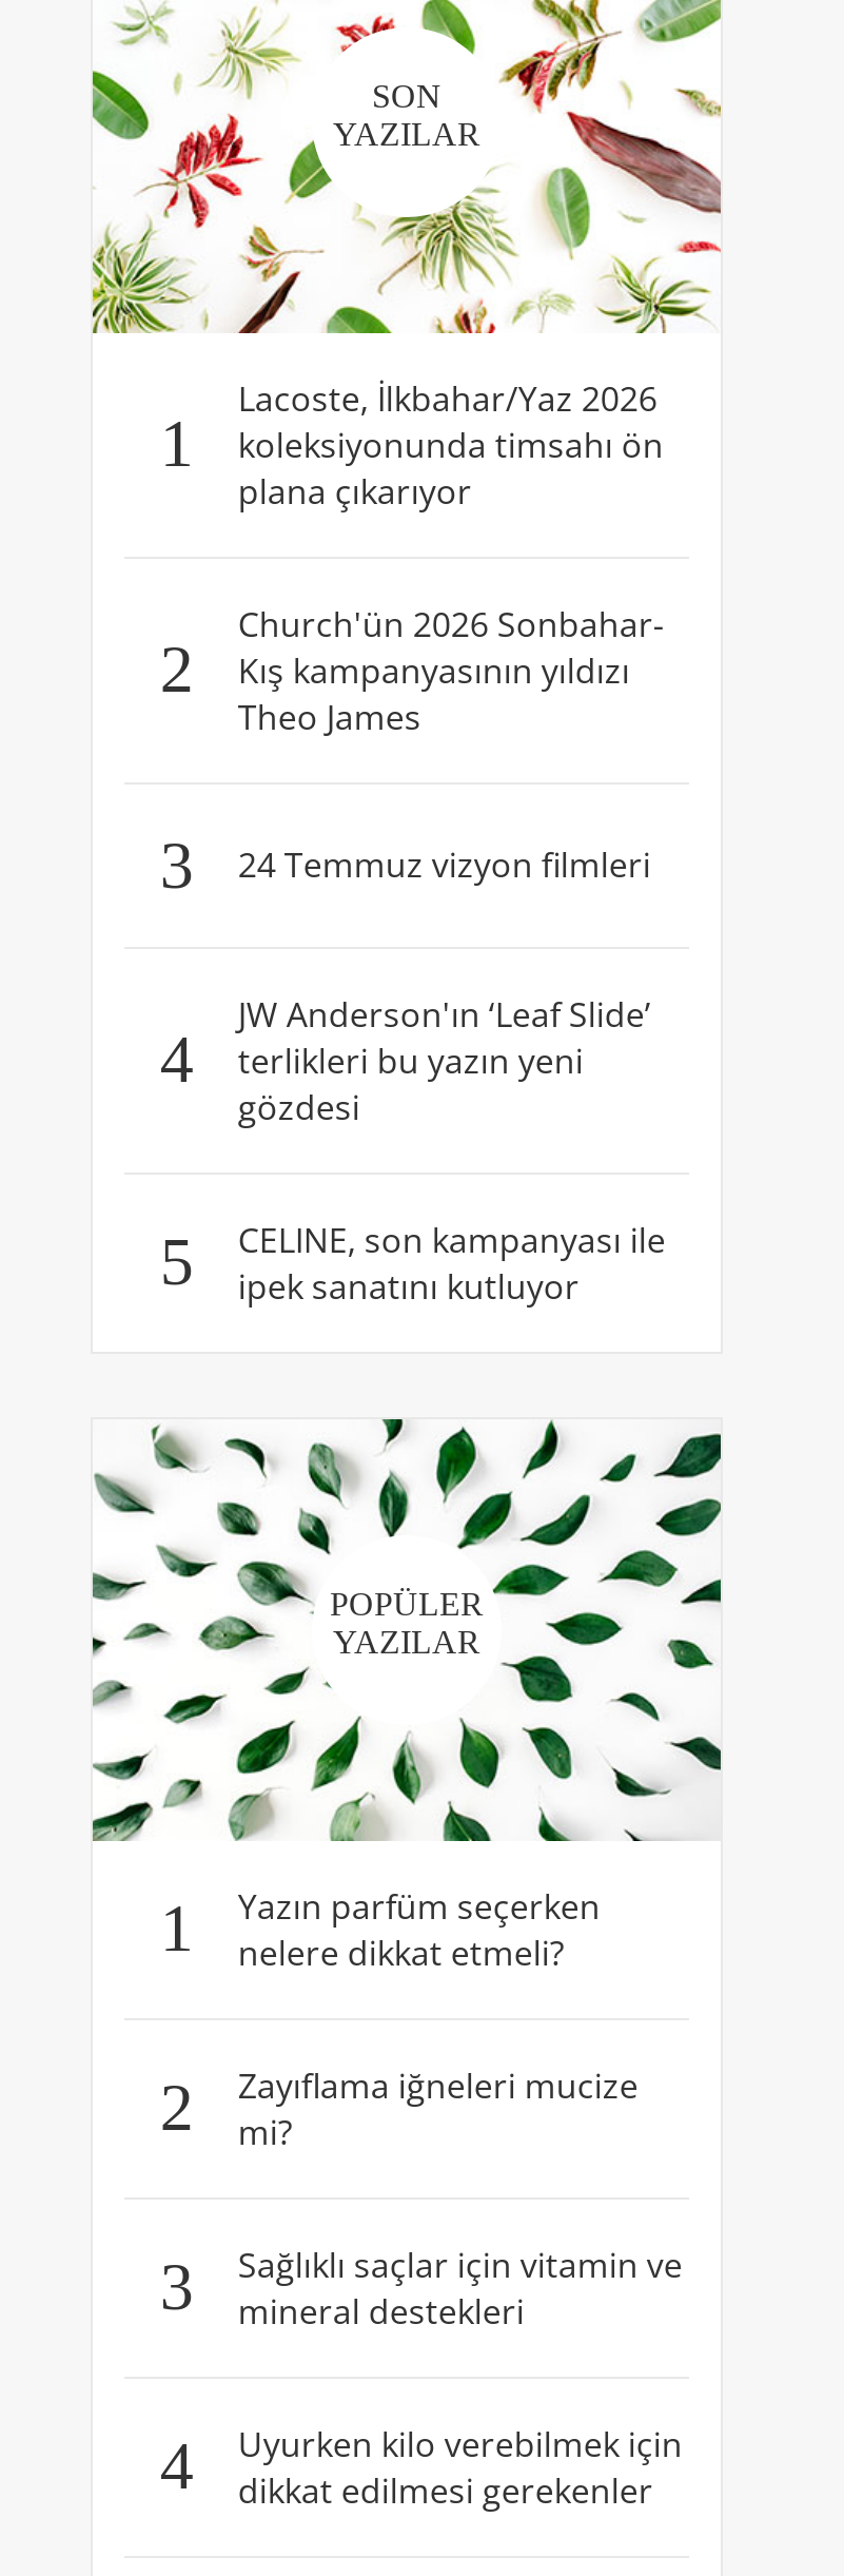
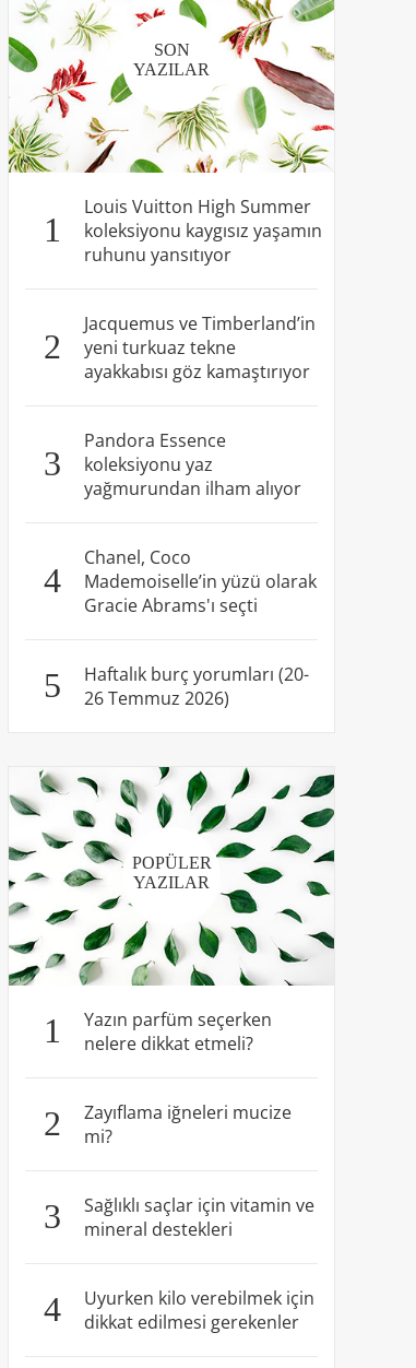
- Lacoste, İlkbahar/Yaz 2026
- koleksiyonunda timsahı ön
- plana çıkarıyor
+ Louis Vuitton High Summer
+ koleksiyonu kaygısız yaşamın
+ ruhunu yansıtıyor

- Church'ün 2026 Sonbahar-
- Kış kampanyasının yıldızı
- Theo James
+ Jacquemus ve Timberland’in
+ yeni turkuaz tekne
+ ayakkabısı göz kamaştırıyor

- 24 Temmuz vizyon filmleri
+ Pandora Essence
+ koleksiyonu yaz
+ yağmurundan ilham alıyor

- JW Anderson'ın ‘Leaf Slide’
- terlikleri bu yazın yeni
- gözdesi
+ Chanel, Coco
+ Mademoiselle’in yüzü olarak
+ Gracie Abrams'ı seçti

- CELINE, son kampanyası ile
- ipek sanatını kutluyor
+ Haftalık burç yorumları (20-
+ 26 Temmuz 2026)
